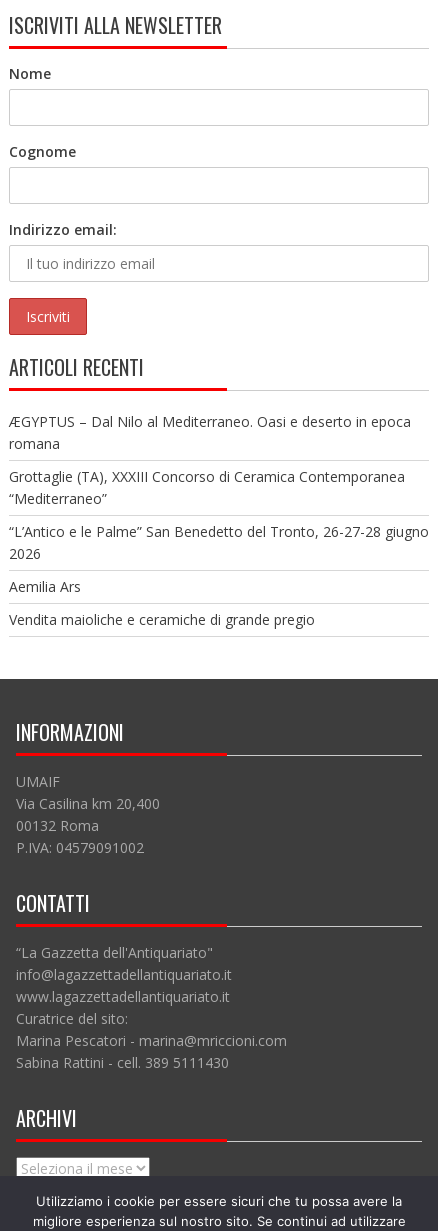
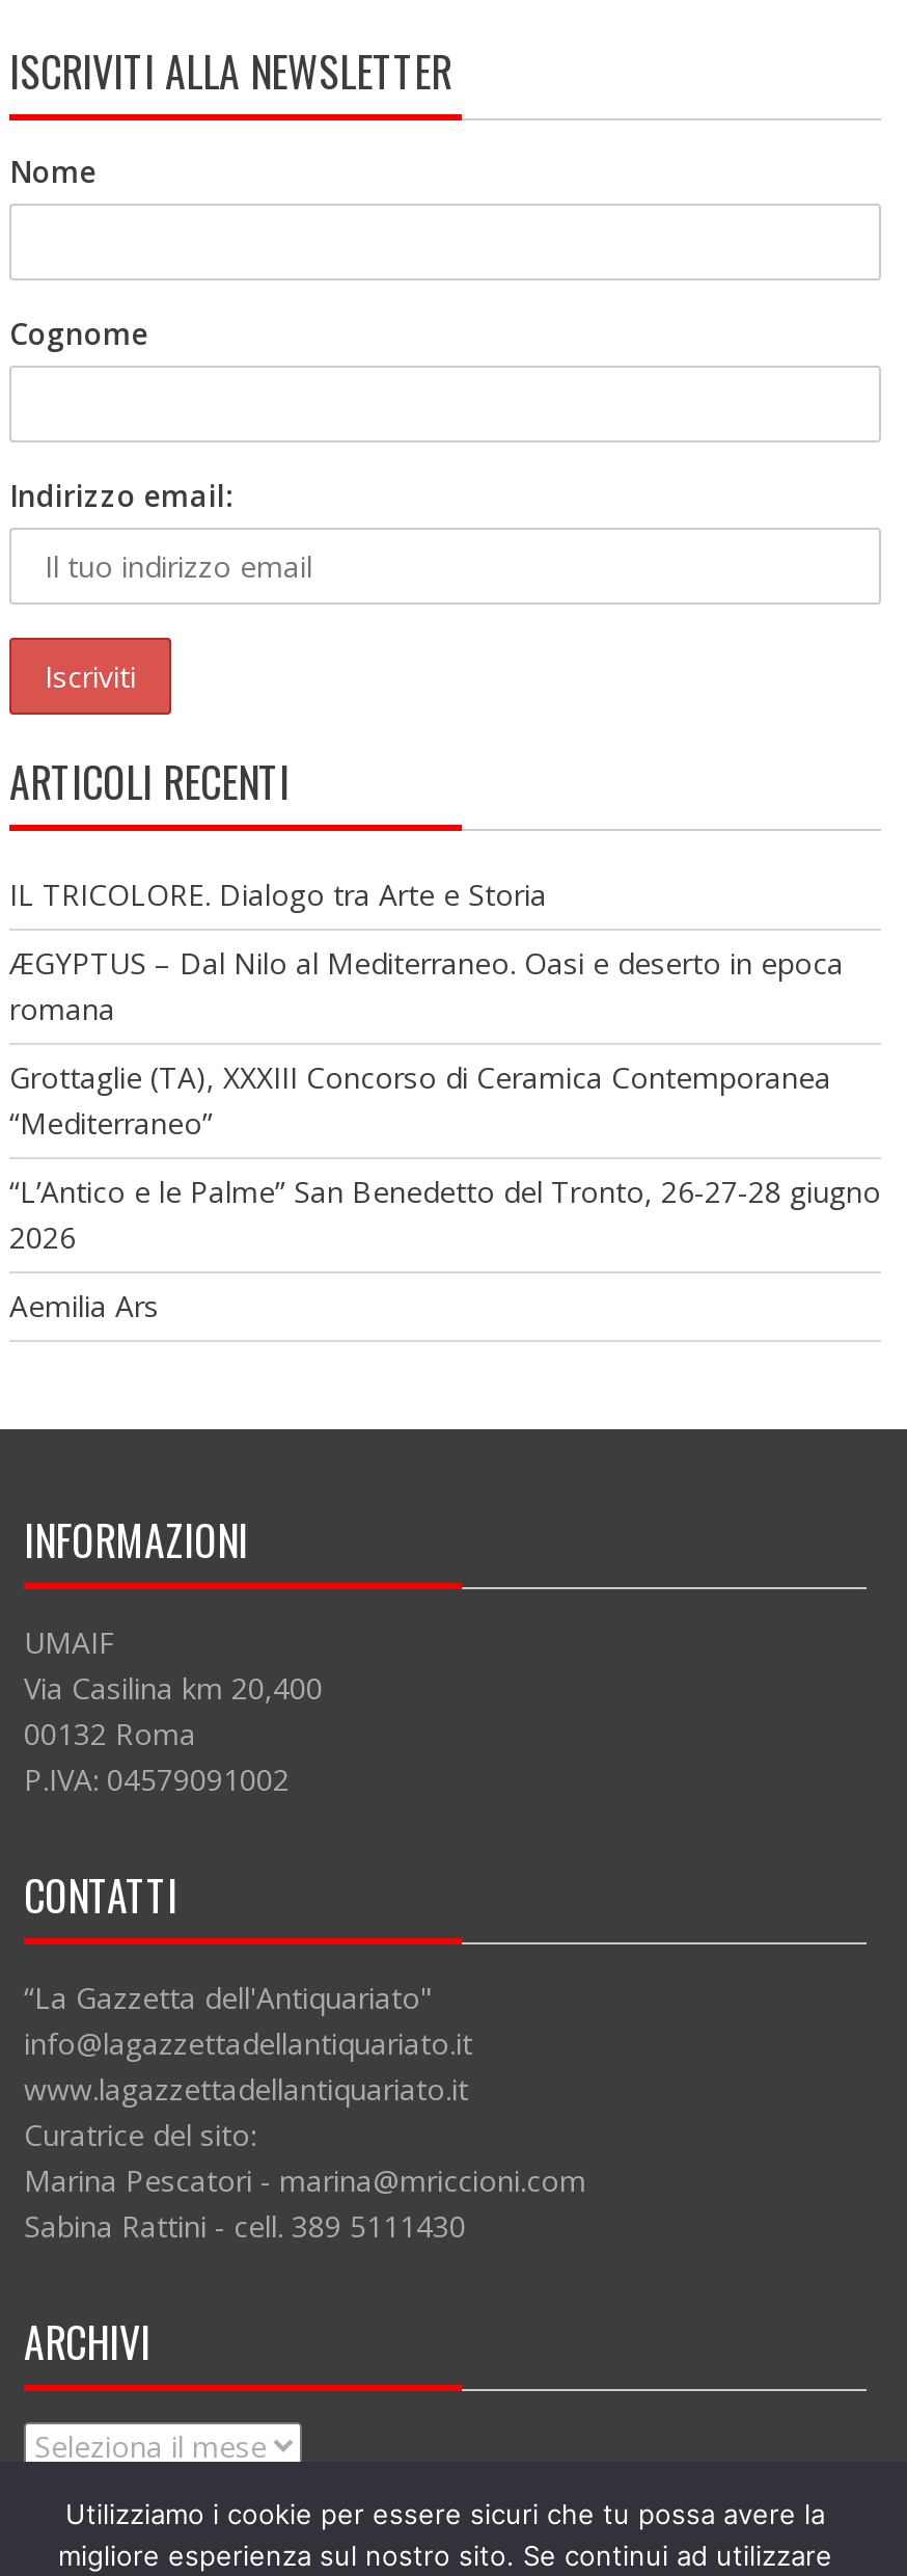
+ IL TRICOLORE. Dialogo tra Arte e Storia

moved down: ÆGYPTUS – Dal Nilo al Mediterraneo. Oasi e deserto in epoca | romana | Grottaglie (TA), XXXIII Concorso di Ceramica Contemporanea | “Mediterraneo” | “L’Antico e le Palme” San Benedetto del Tronto, 26-27-28 giugno | 2026 | Aemilia Ars

- Vendita maioliche e ceramiche di grande pregio
